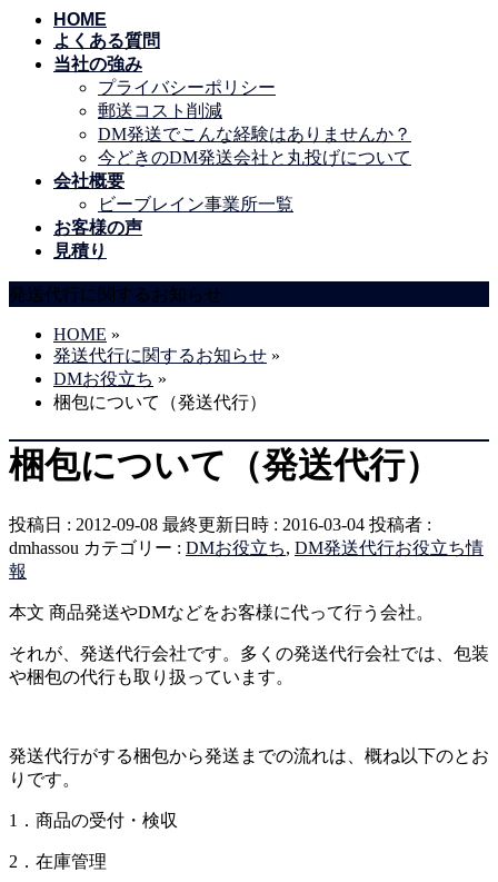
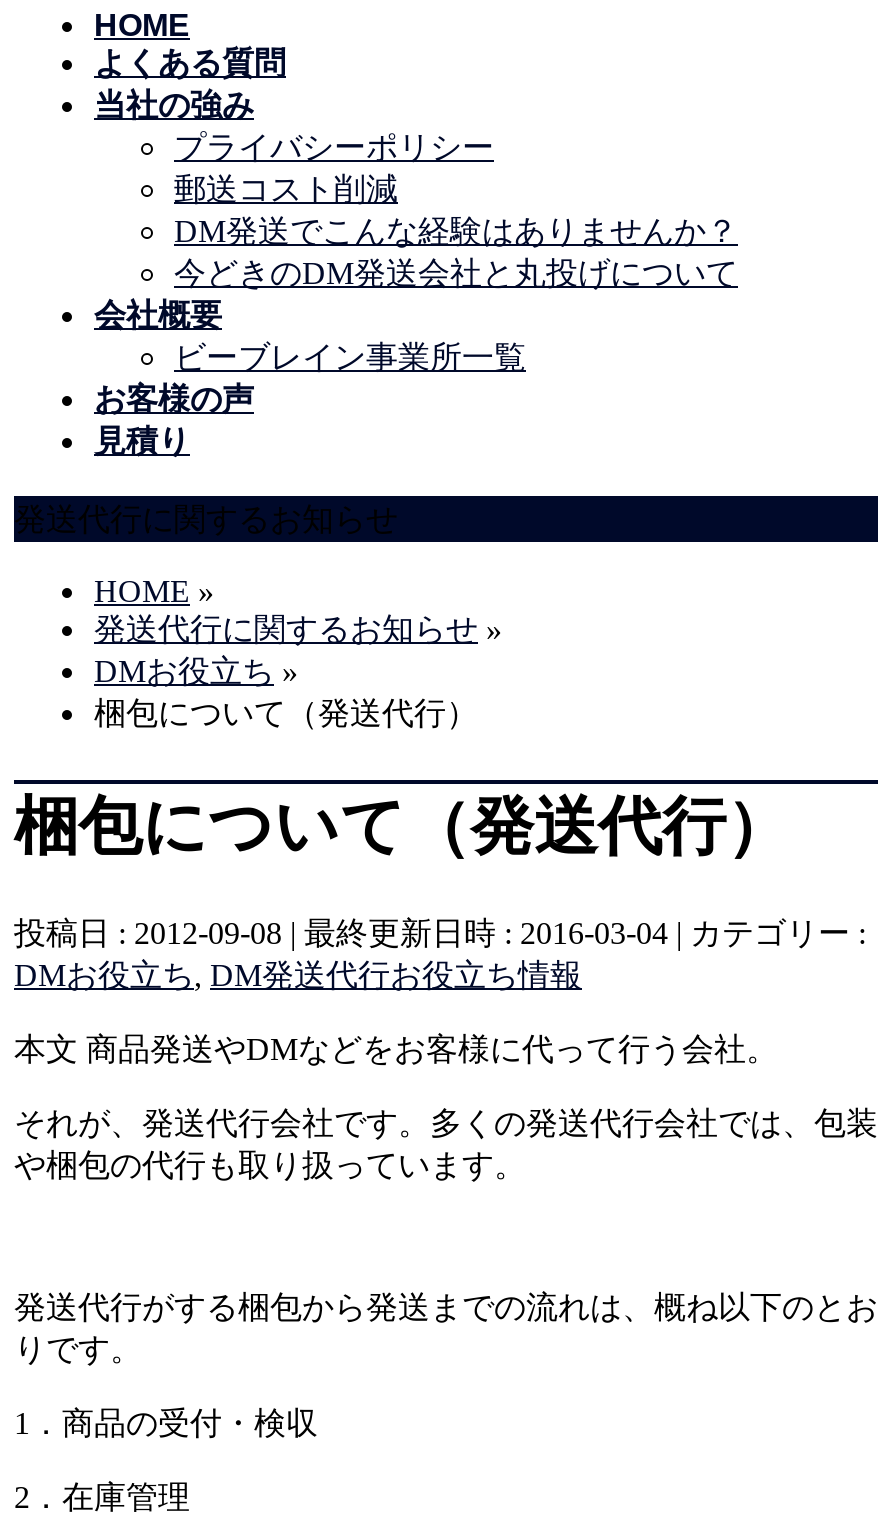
- 投稿日 : 2012-09-08 最終更新日時 : 2016-03-04 投稿者 :
- dmhassou カテゴリー : DMお役立ち, DM発送代行お役立ち情
- 報
+ 投稿日 : 2012-09-08
+ 最終更新日時 : 2016-03-04
+ カテゴリー :
+ DMお役立ち, DM発送代行お役立ち情報
